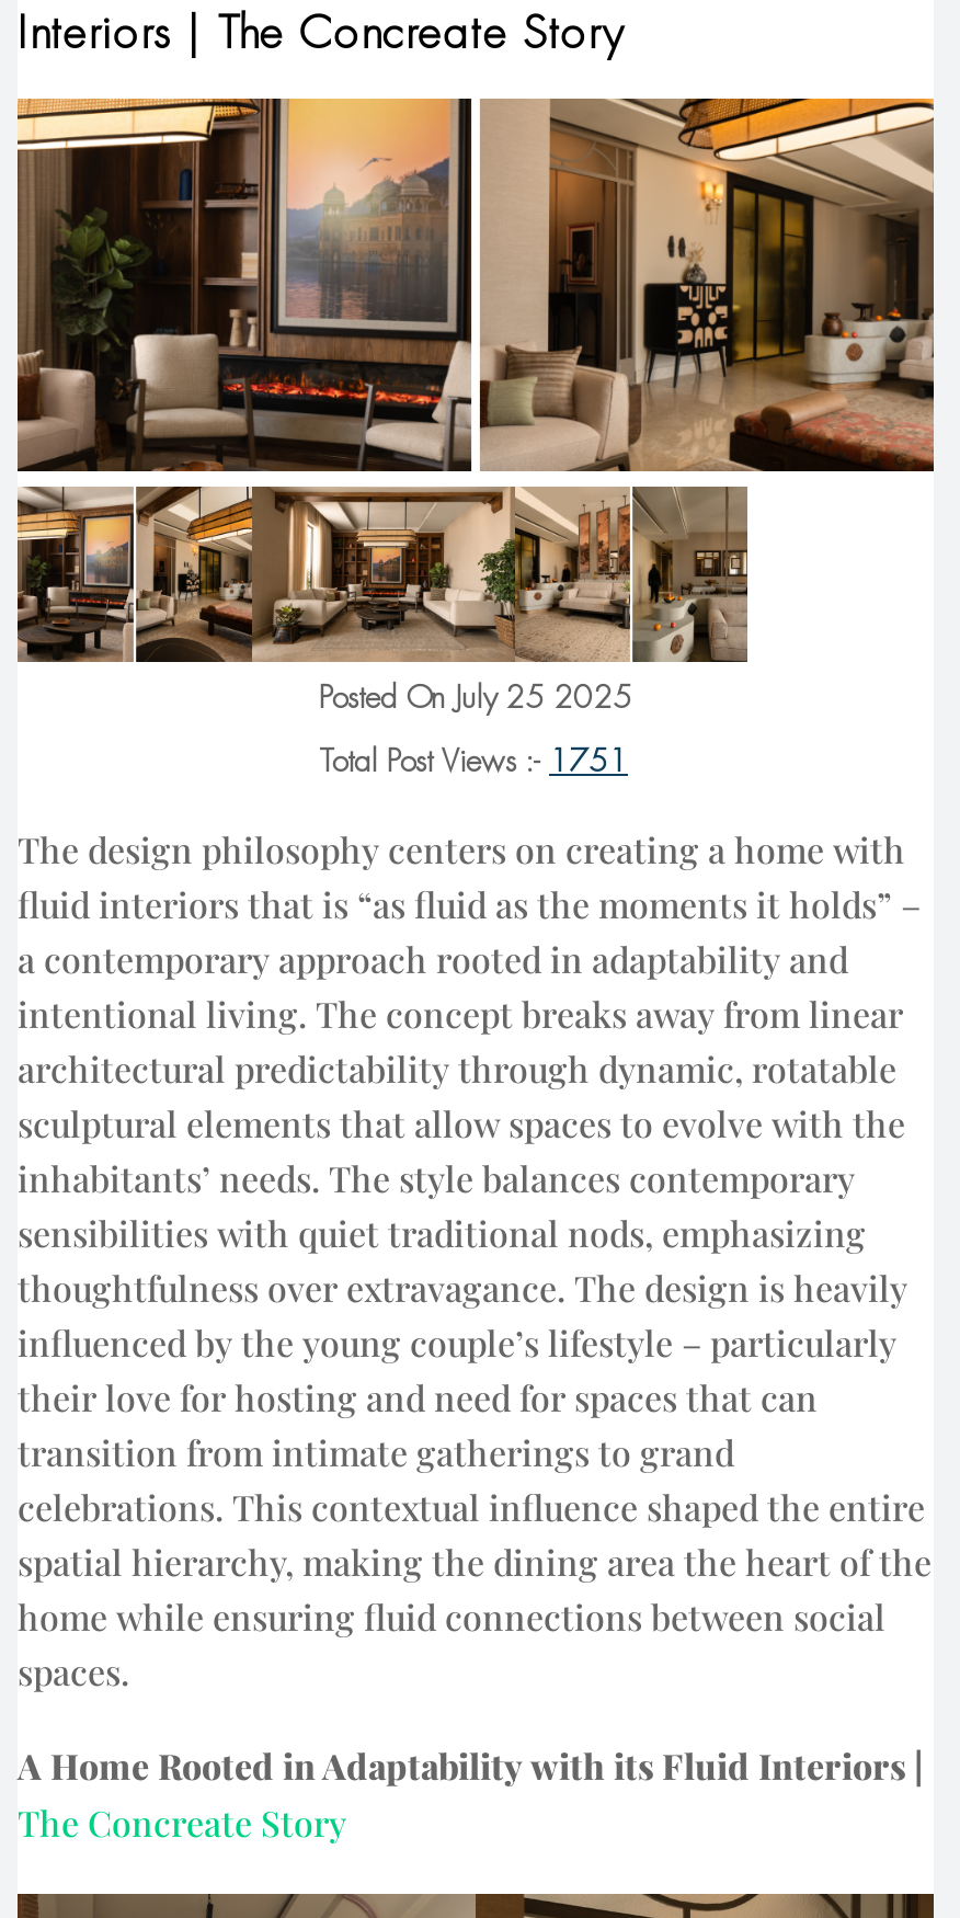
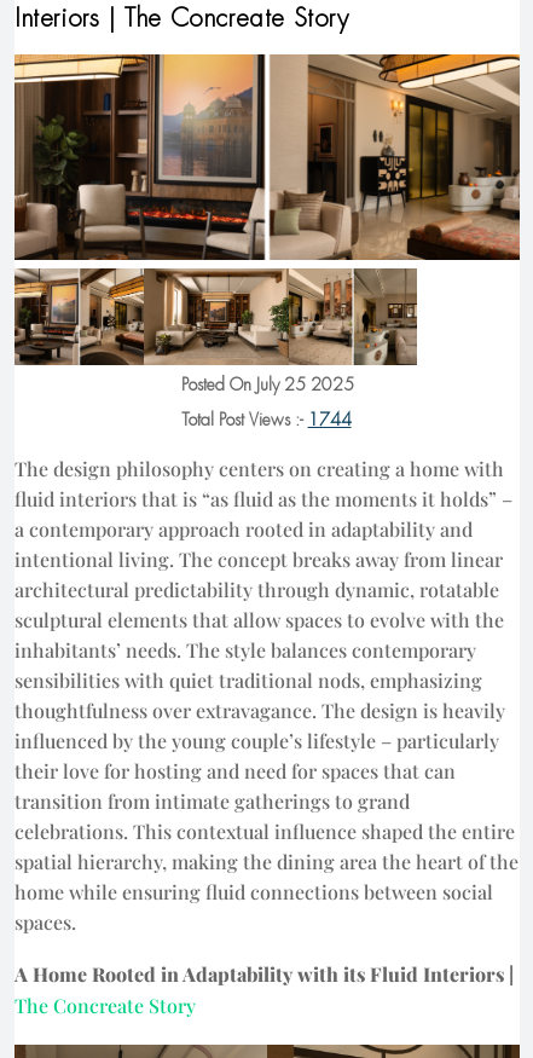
- Total Post Views :- 1751
+ Total Post Views :- 1744
